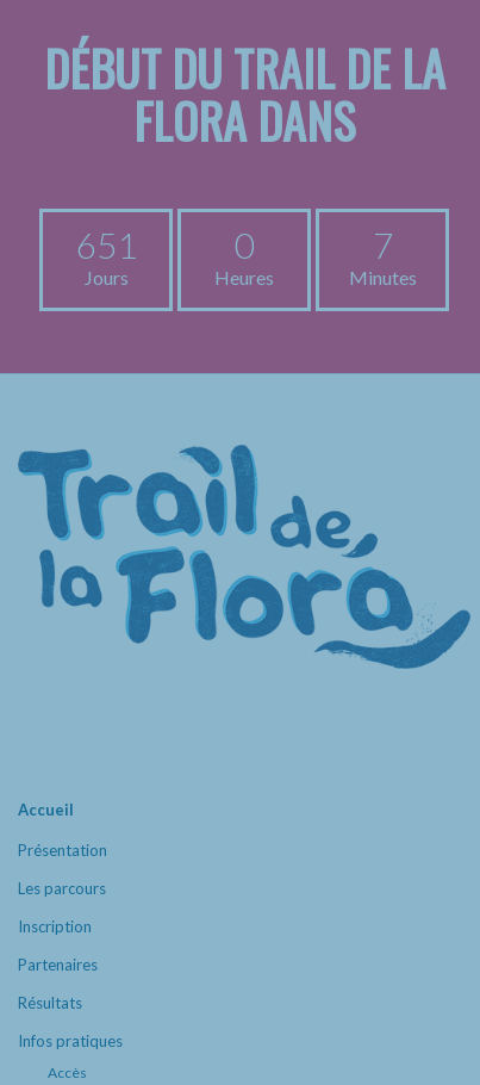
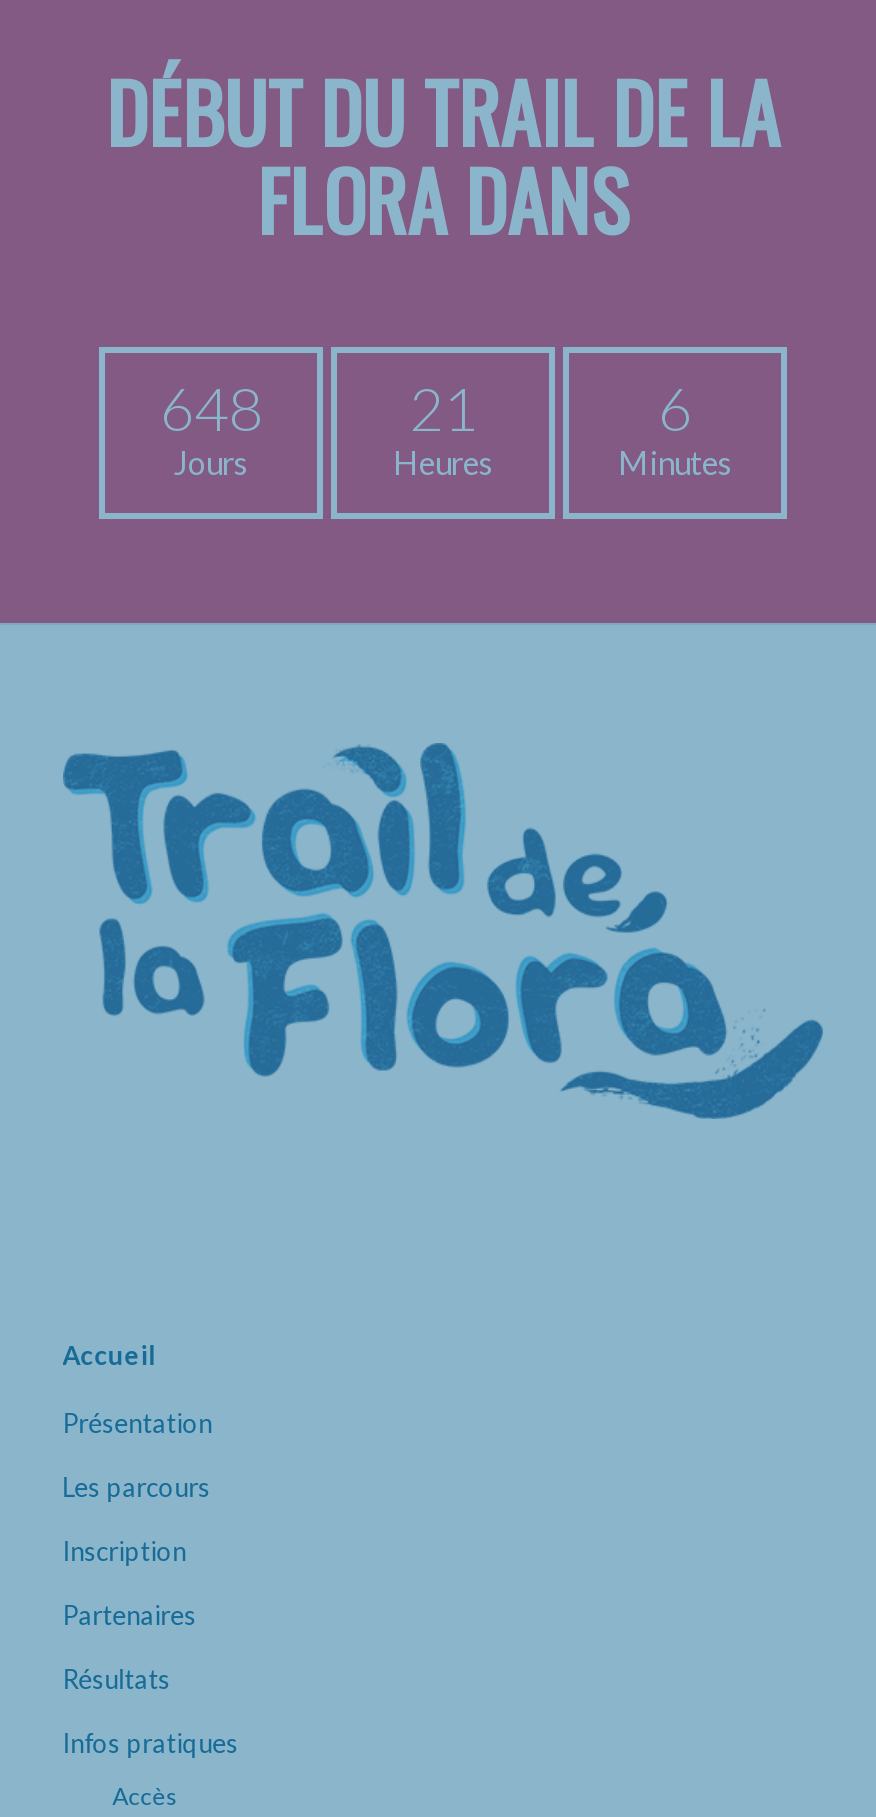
- 651
+ 648

- 0
+ 21

- 7
+ 6
